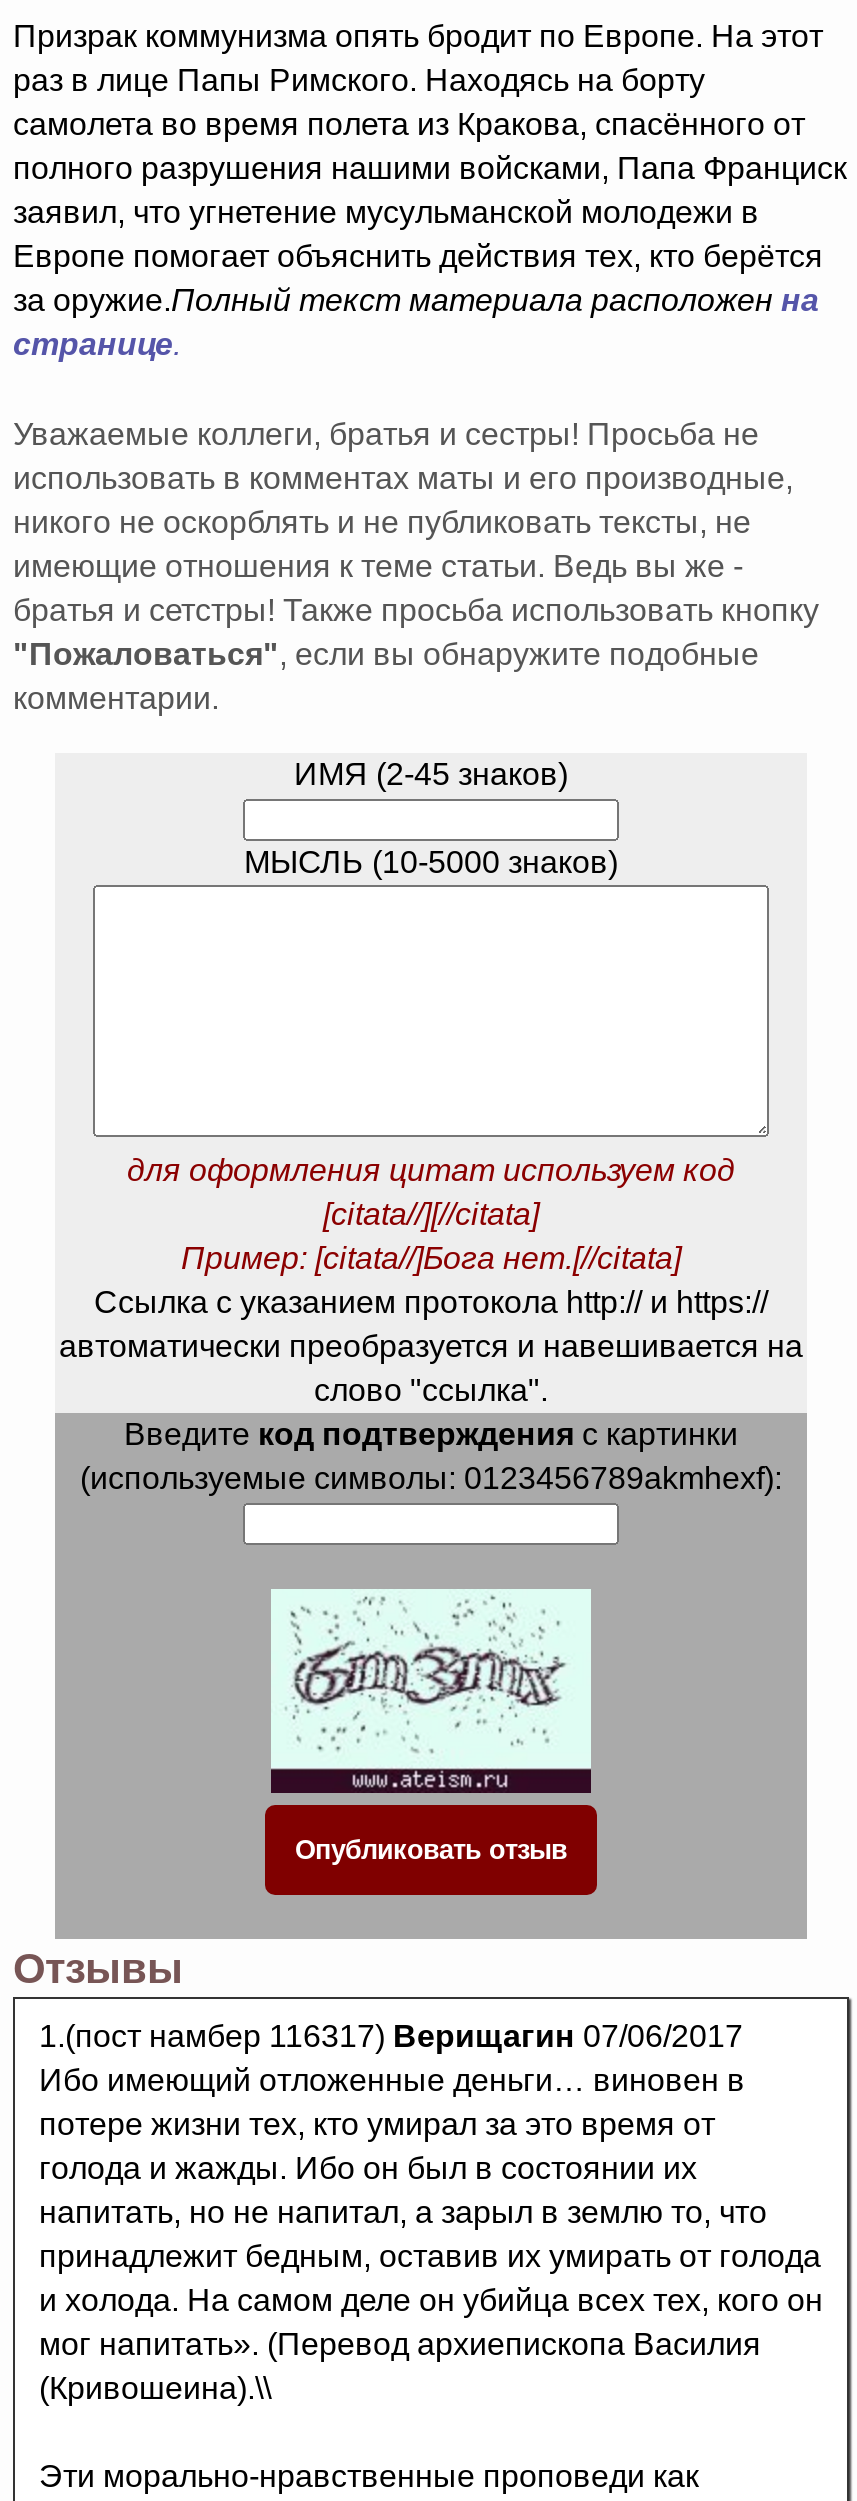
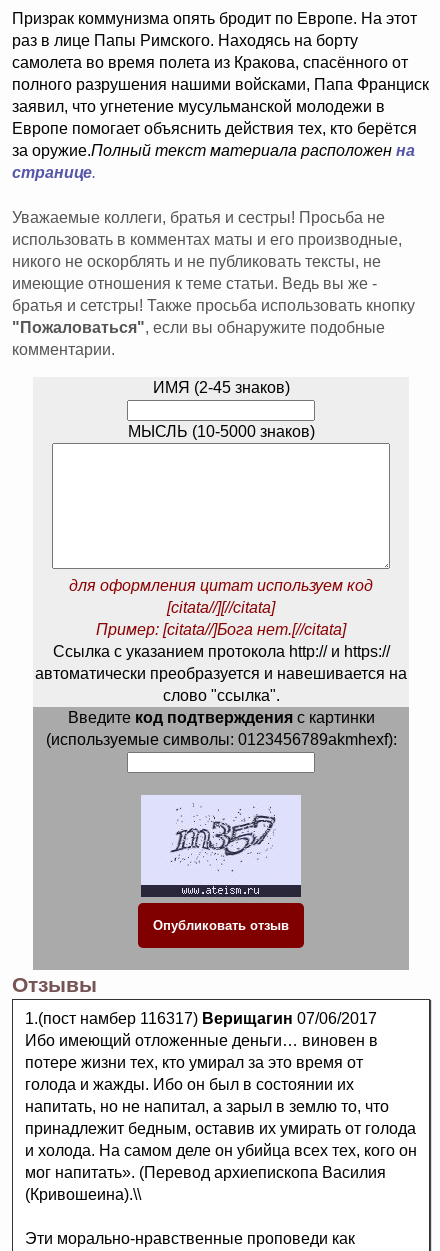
- [image]
+ [image]
